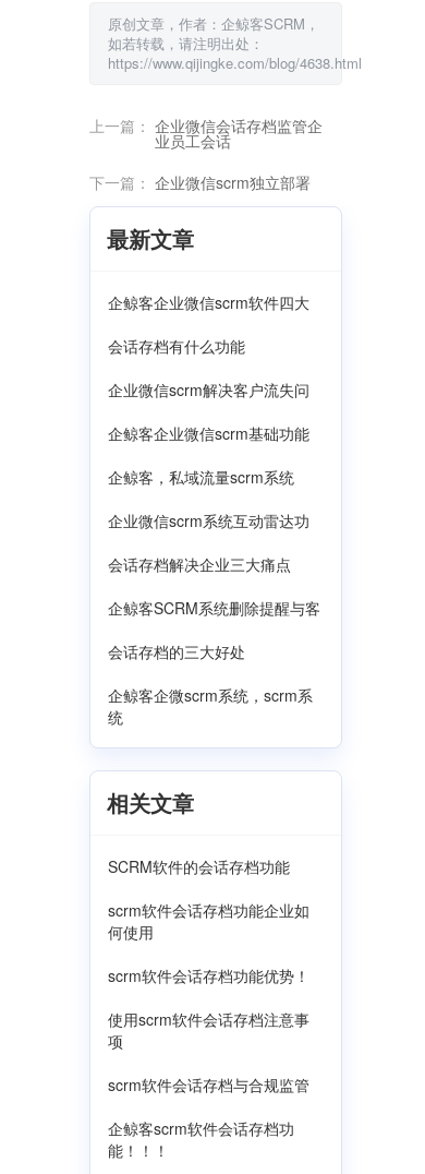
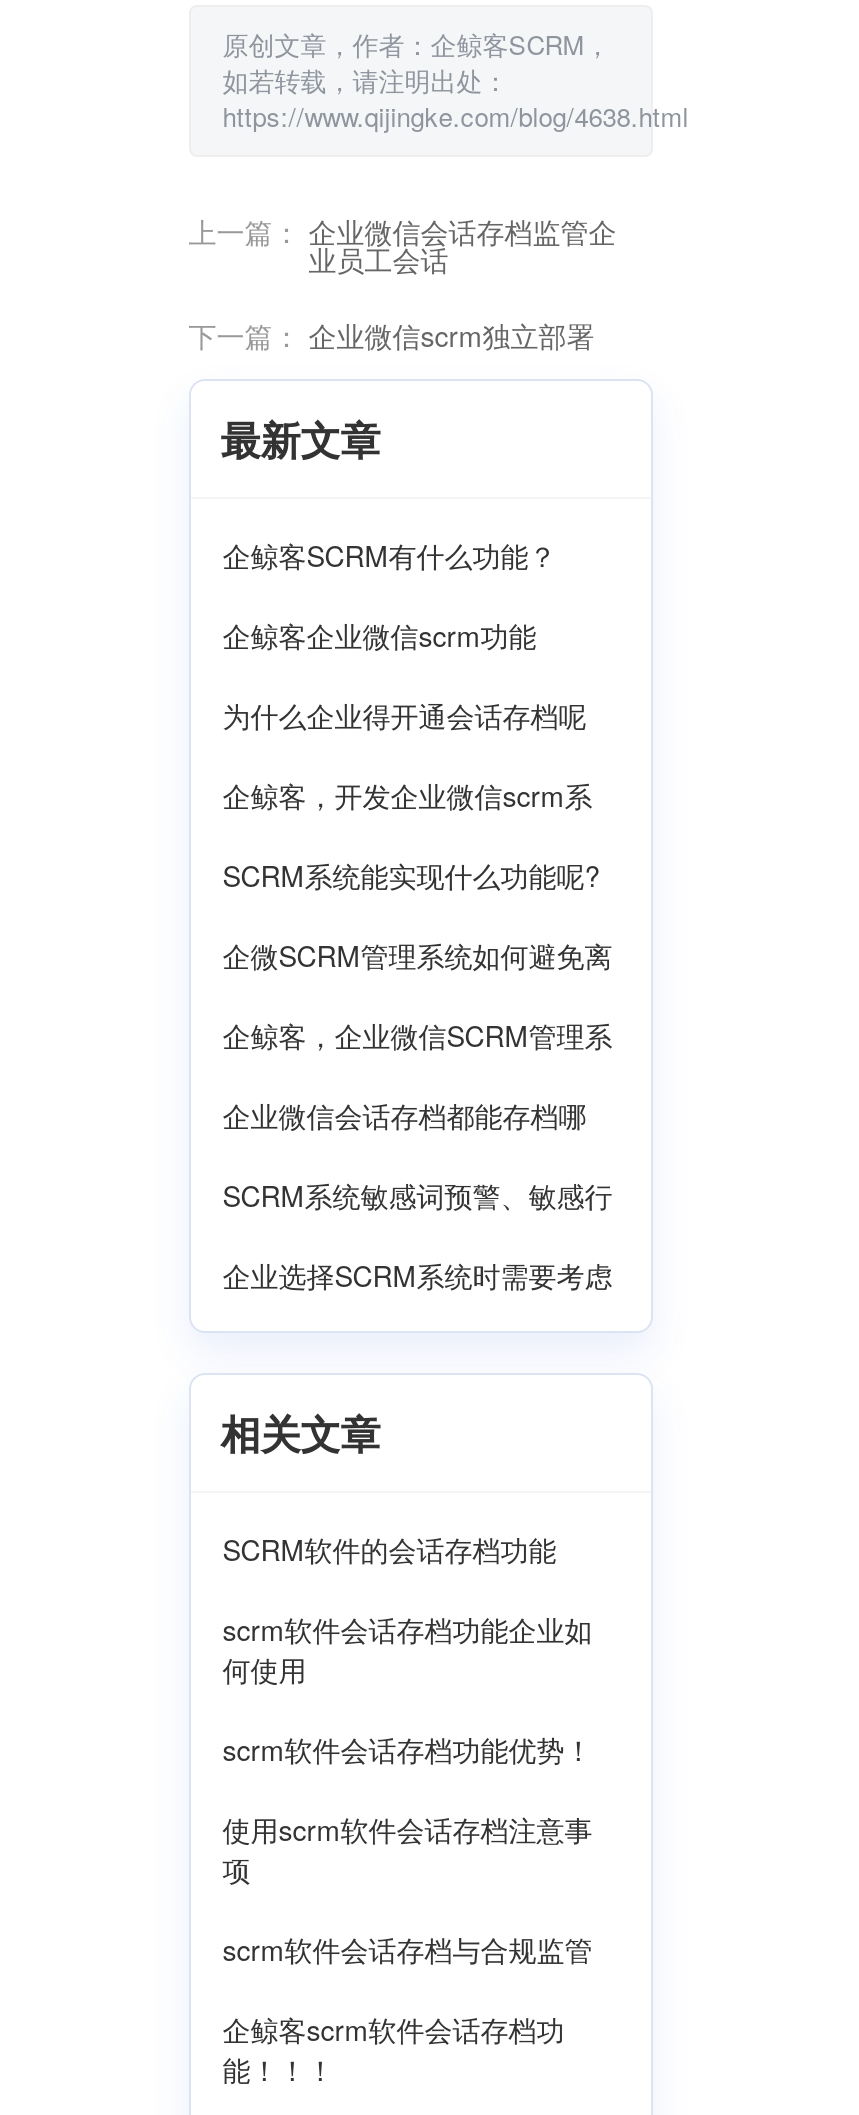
- 企鲸客企业微信scrm软件四大
+ 企鲸客SCRM有什么功能？

- 会话存档有什么功能
+ 企鲸客企业微信scrm功能

- 企业微信scrm解决客户流失问
+ 为什么企业得开通会话存档呢

- 企鲸客企业微信scrm基础功能
+ 企鲸客，开发企业微信scrm系

- 企鲸客，私域流量scrm系统
+ SCRM系统能实现什么功能呢?

- 企业微信scrm系统互动雷达功
+ 企微SCRM管理系统如何避免离

- 会话存档解决企业三大痛点
+ 企鲸客，企业微信SCRM管理系

- 企鲸客SCRM系统删除提醒与客
+ 企业微信会话存档都能存档哪

- 会话存档的三大好处
+ SCRM系统敏感词预警、敏感行

- 企鲸客企微scrm系统，scrm系
- 统
+ 企业选择SCRM系统时需要考虑
